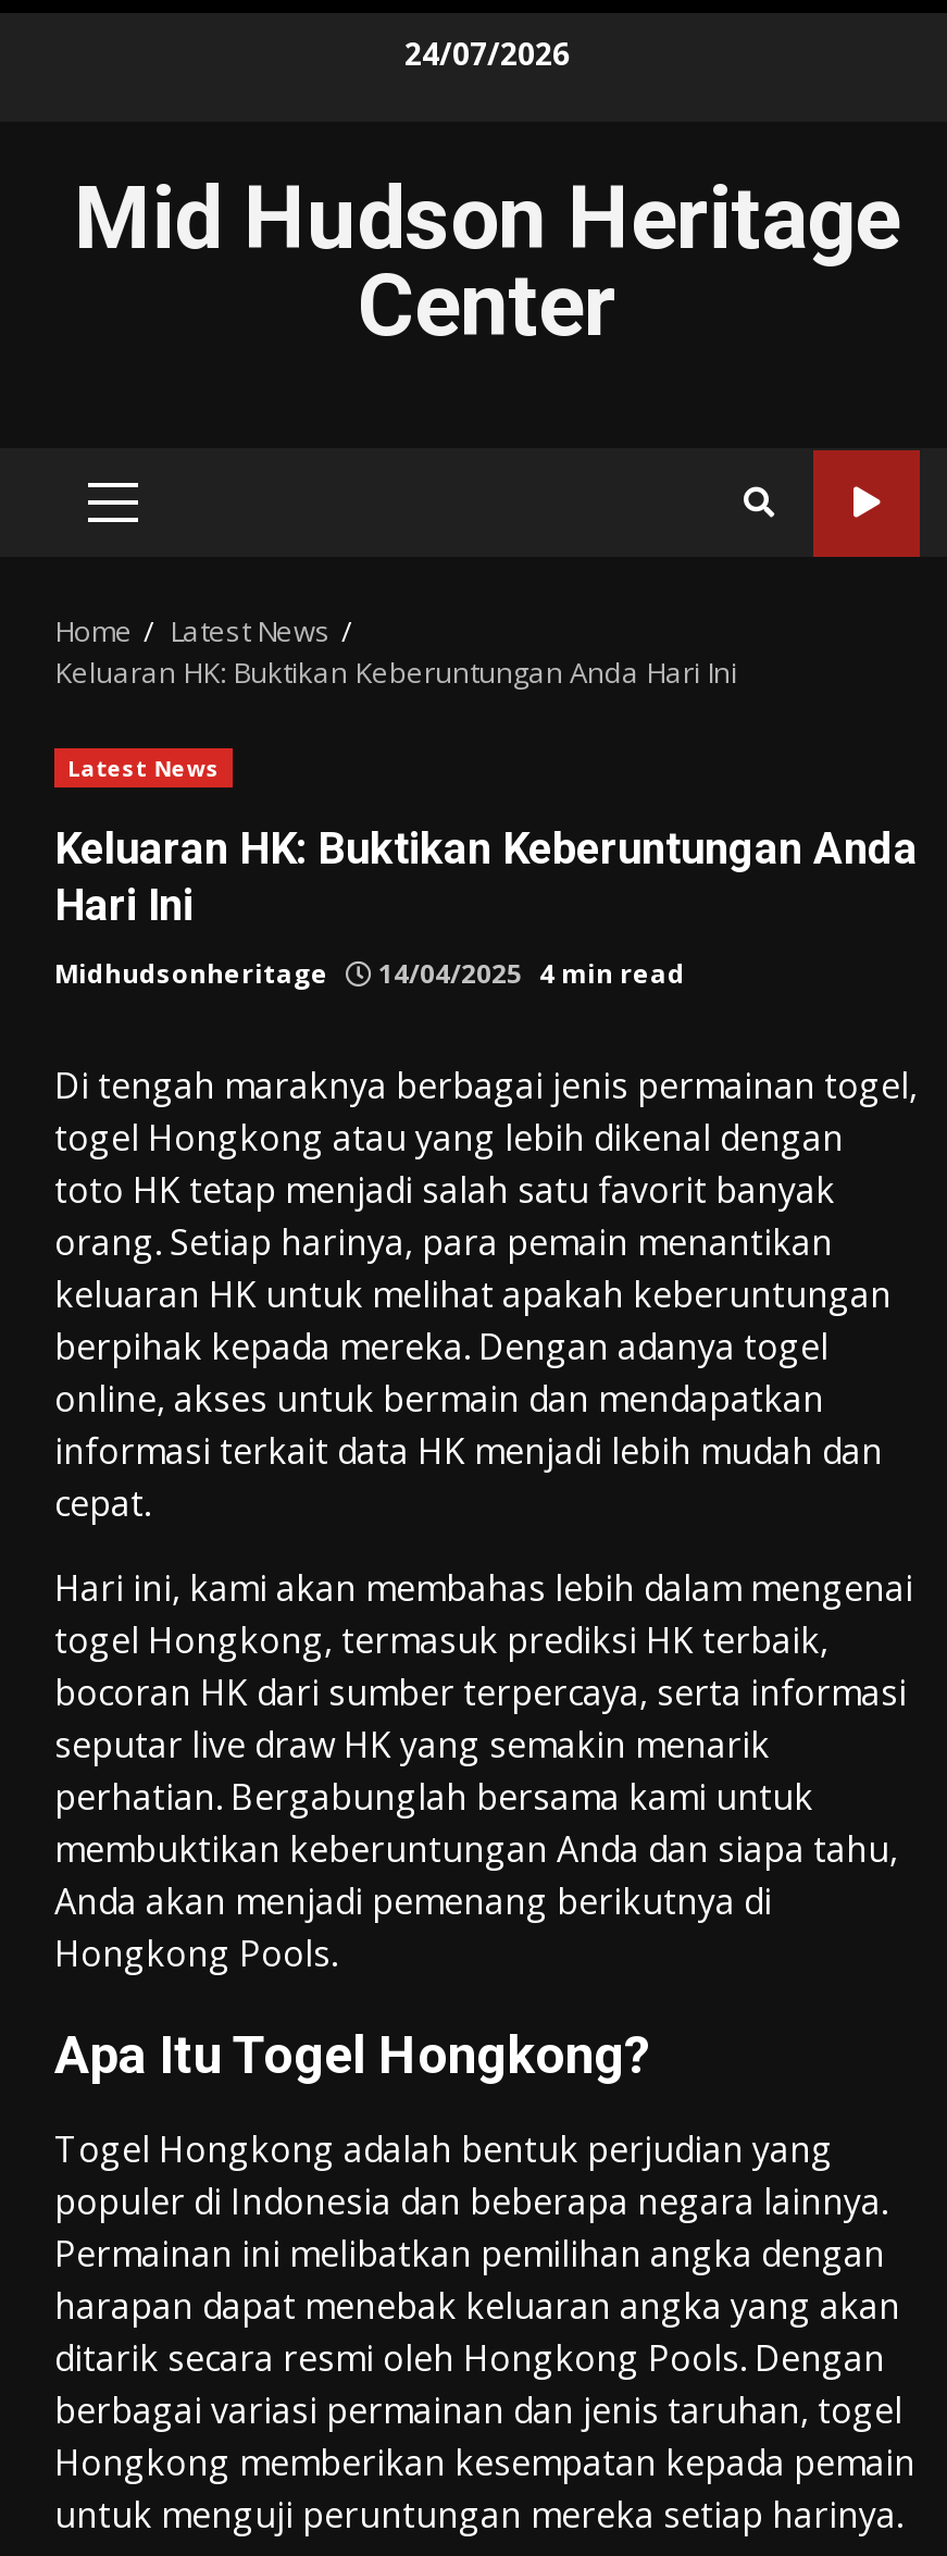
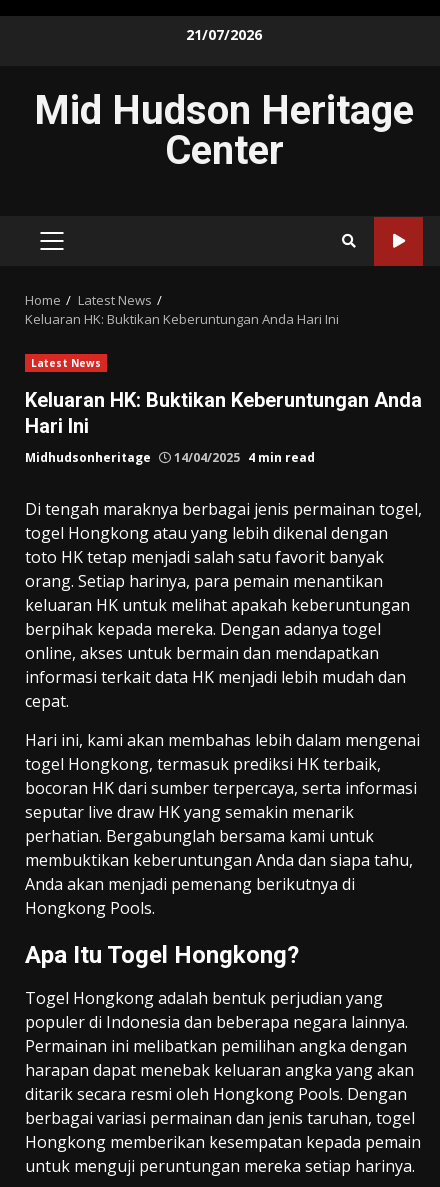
- 24/07/2026
+ 21/07/2026
